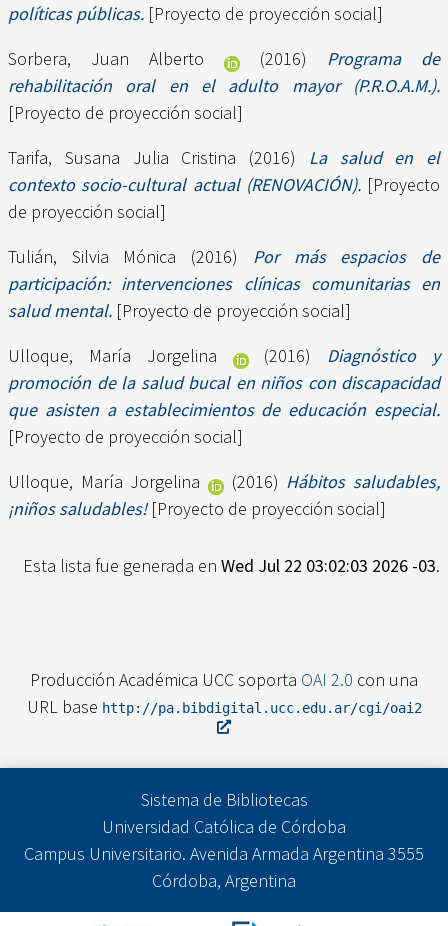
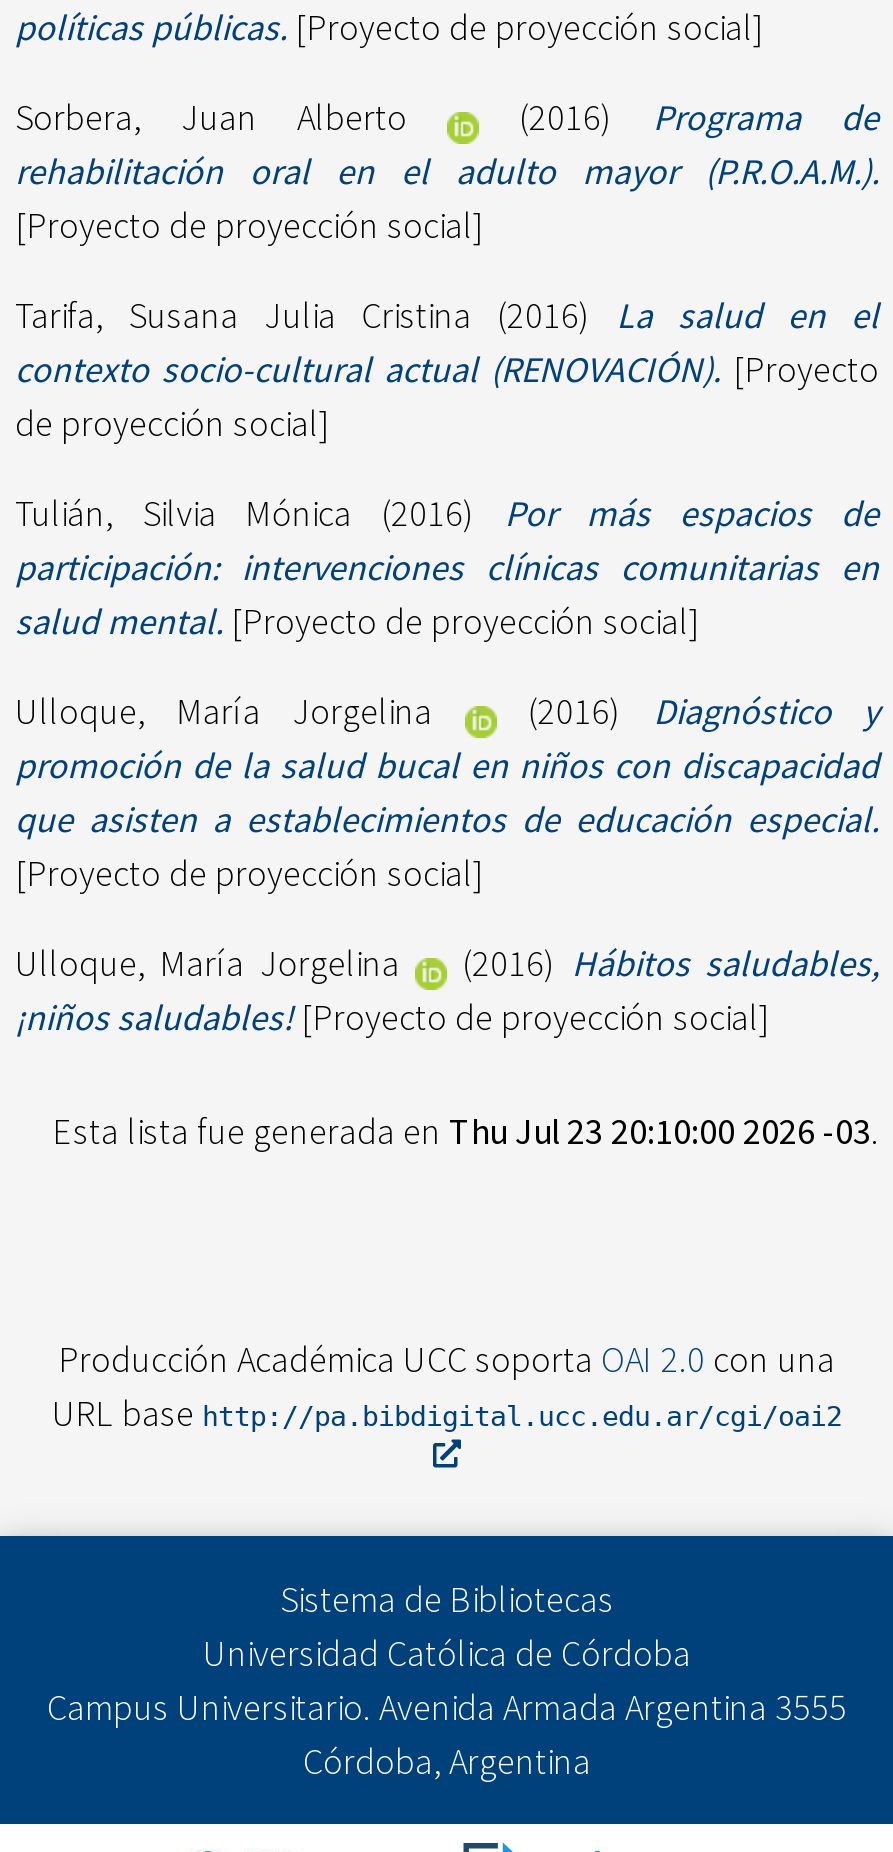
- Esta lista fue generada en Wed Jul 22 03:02:03 2026 -03.
+ Esta lista fue generada en Thu Jul 23 20:10:00 2026 -03.
